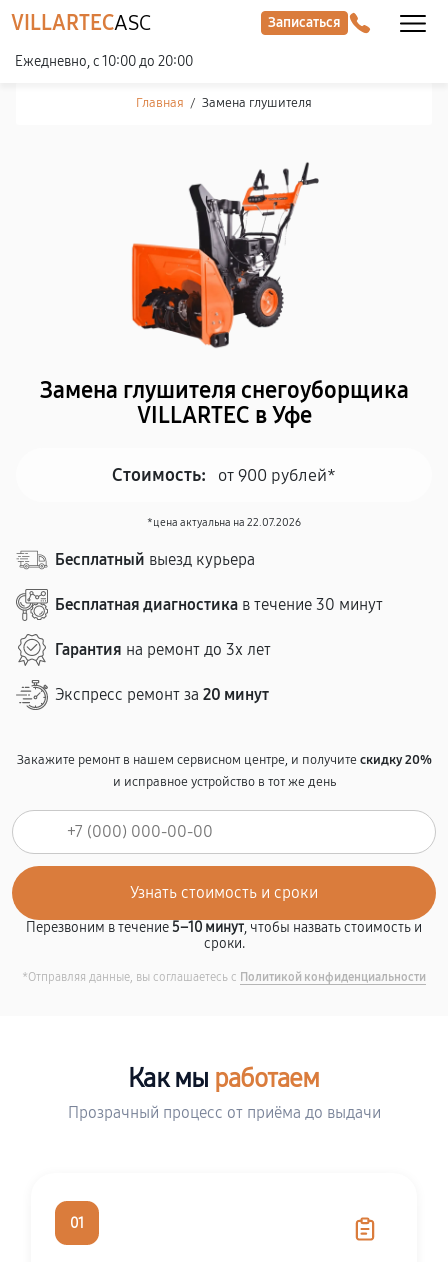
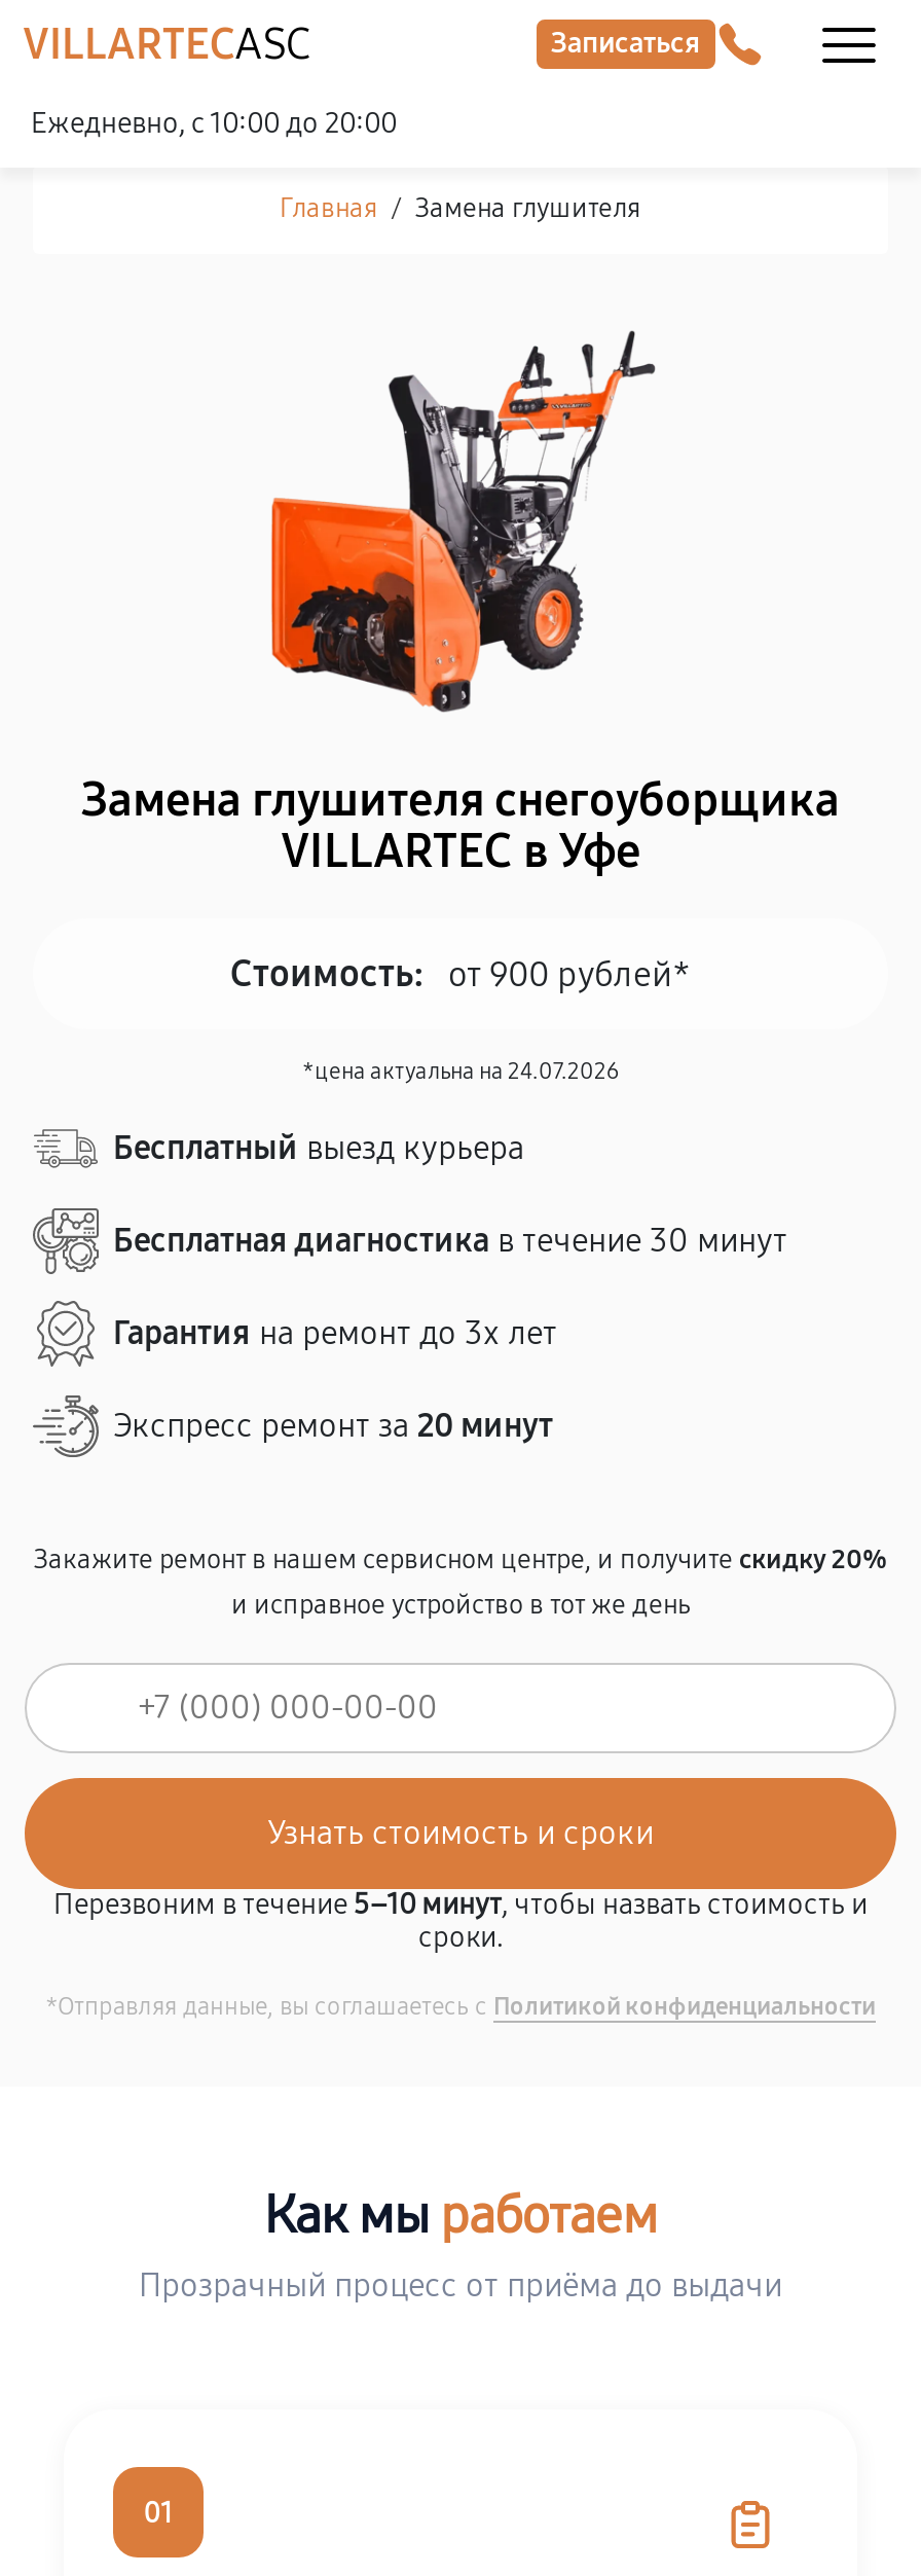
- *цена актуальна на 22.07.2026
+ *цена актуальна на 24.07.2026
